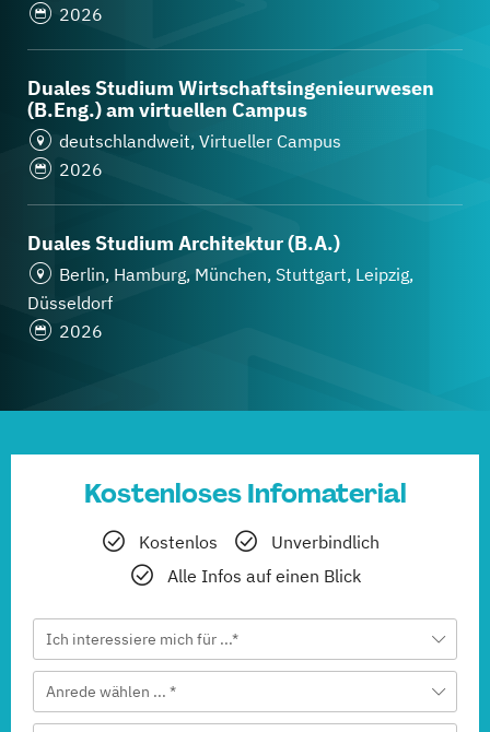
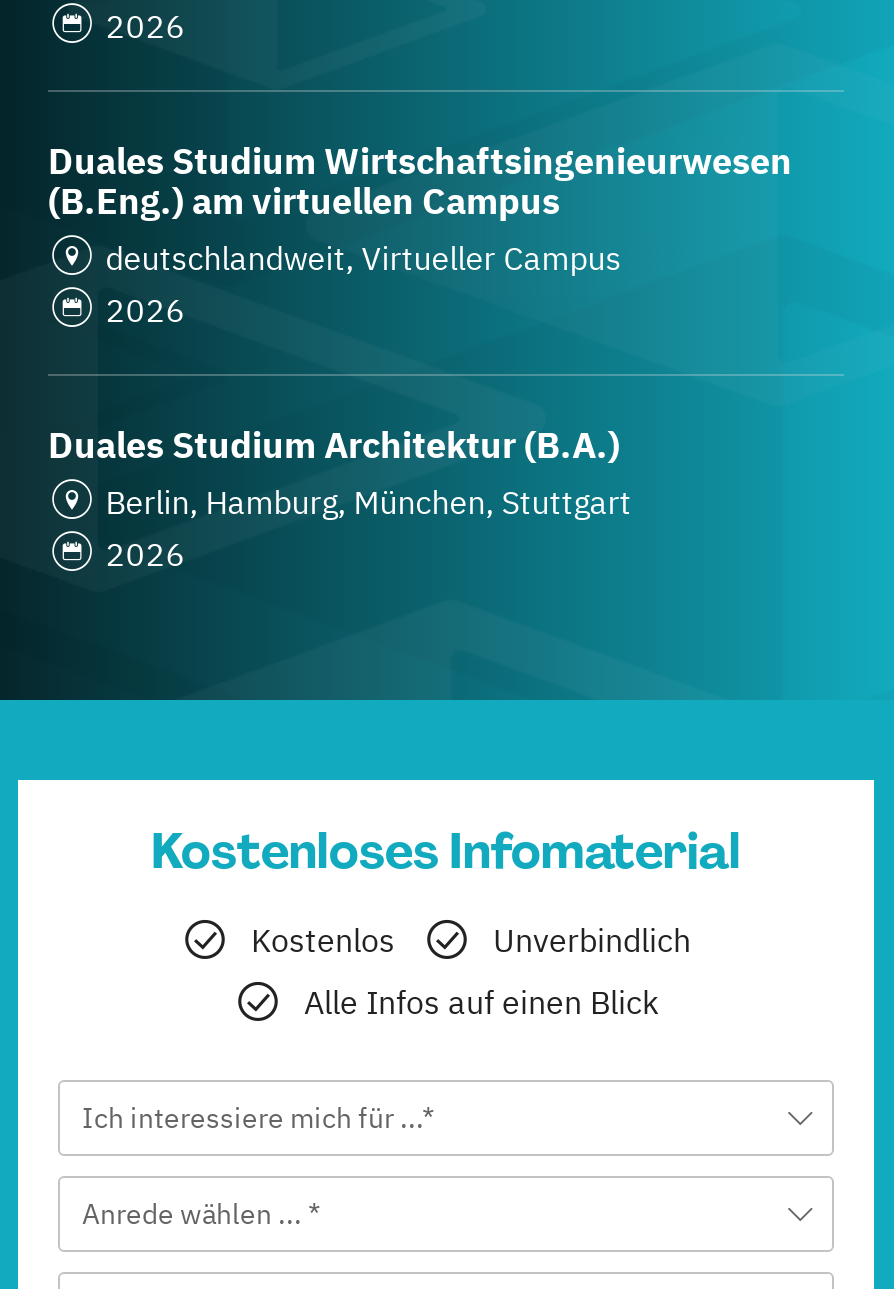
- Berlin, Hamburg, München, Stuttgart, Leipzig,
- Düsseldorf
+ Berlin, Hamburg, München, Stuttgart
